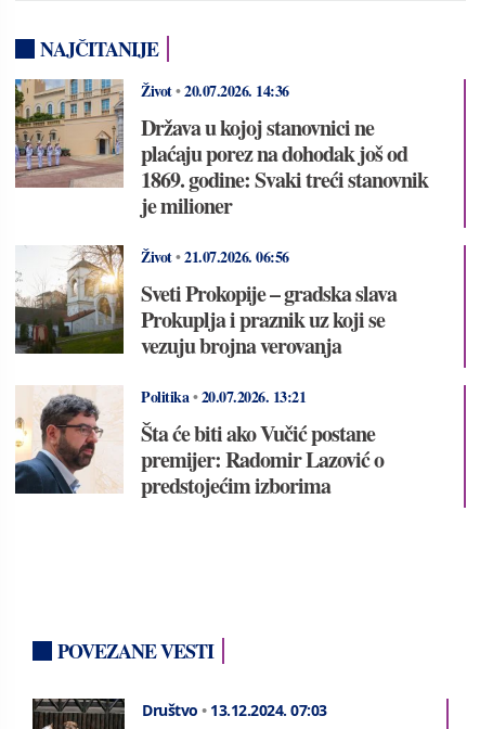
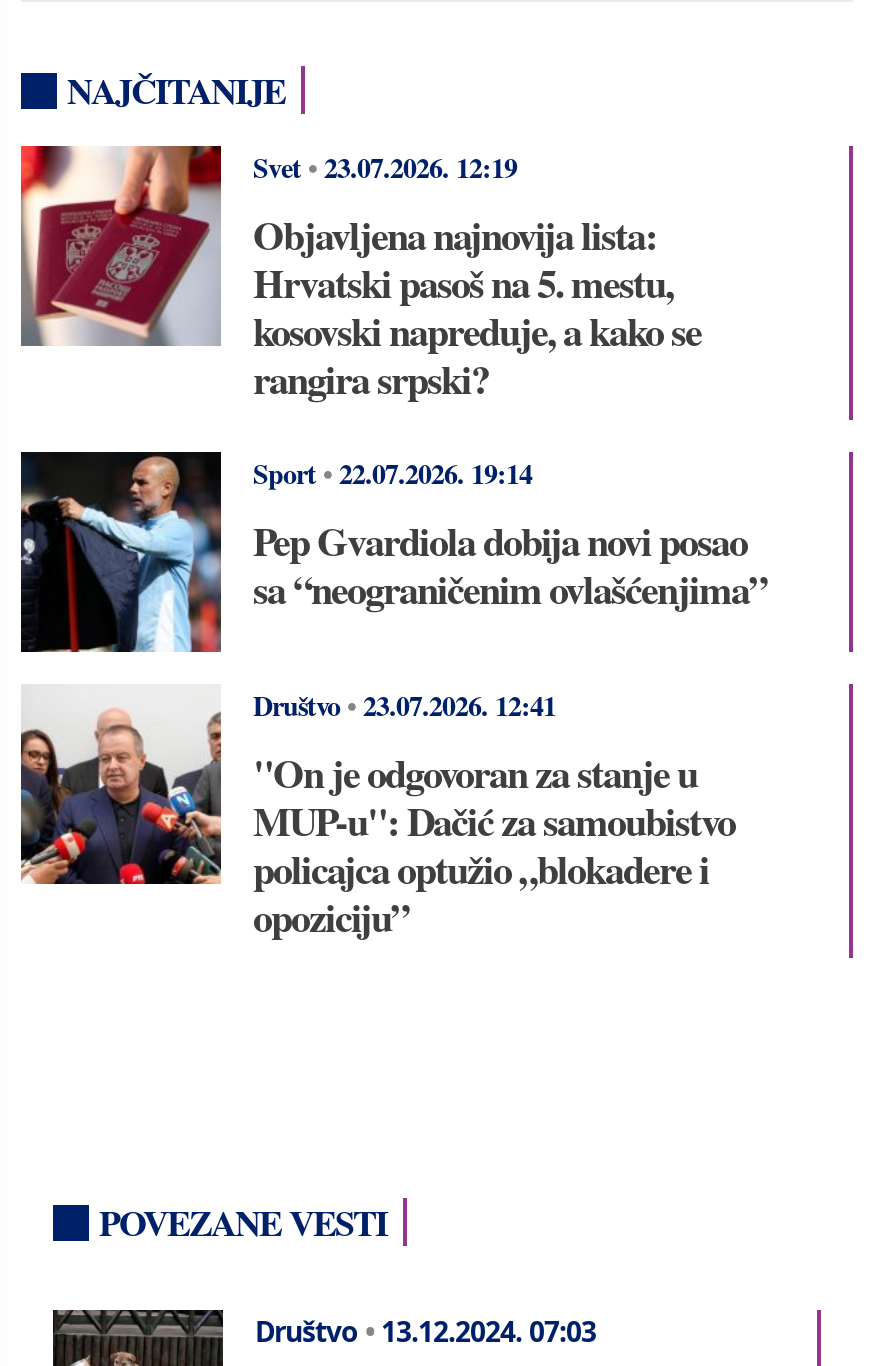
- [image]
- Život •20.07.2026. 14:36
- Država u kojoj stanovnici ne
- plaćaju porez na dohodak još od
- 1869. godine: Svaki treći stanovnik
- je milioner
+ [image]
+ Svet •23.07.2026. 12:19
+ Objavljena najnovija lista:
+ Hrvatski pasoš na 5. mestu,
+ kosovski napreduje, a kako se
+ rangira srpski?

- [image]
- Život • 21.07.2026. 06:56
- Sveti Prokopije – gradska slava
- Prokuplja i praznik uz koji se
- vezuju brojna verovanja
+ [image]
+ Sport •22.07.2026. 19:14
+ Pep Gvardiola dobija novi posao
+ sa “neograničenim ovlašćenjima”

- [image]
- Politika • 20.07.2026. 13:21
- Šta će biti ako Vučić postane
- premijer: Radomir Lazović o
- predstojećim izborima
+ [image]
+ Društvo •23.07.2026. 12:41
+ "On je odgovoran za stanje u
+ MUP-u": Dačić za samoubistvo
+ policajca optužio „blokadere i
+ opoziciju”
